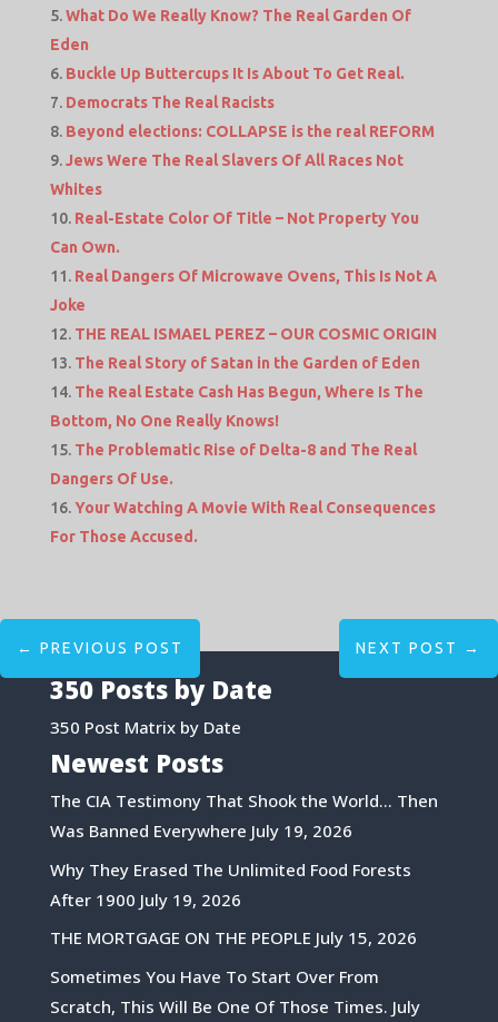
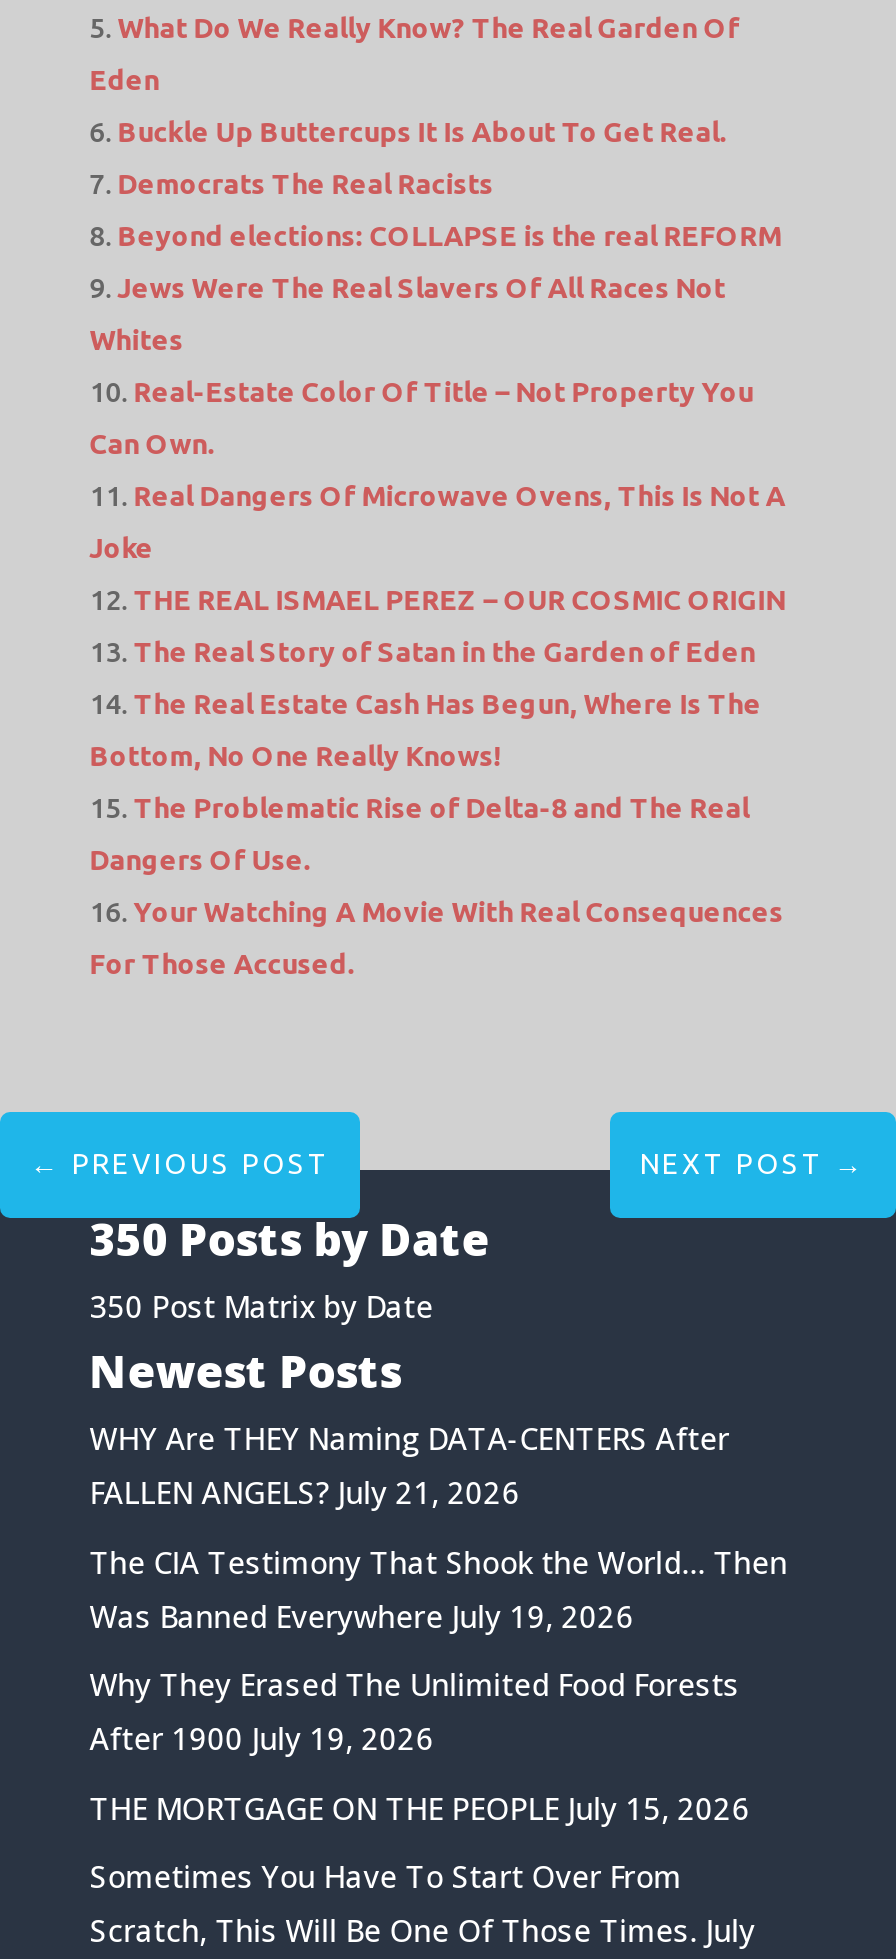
+ WHY Are THEY Naming DATA-CENTERS After
+ FALLEN ANGELS? July 21, 2026
